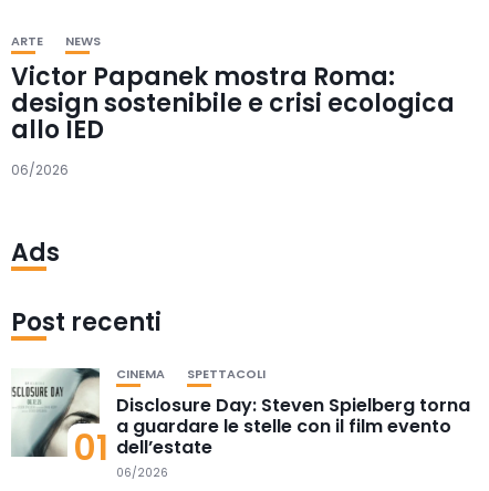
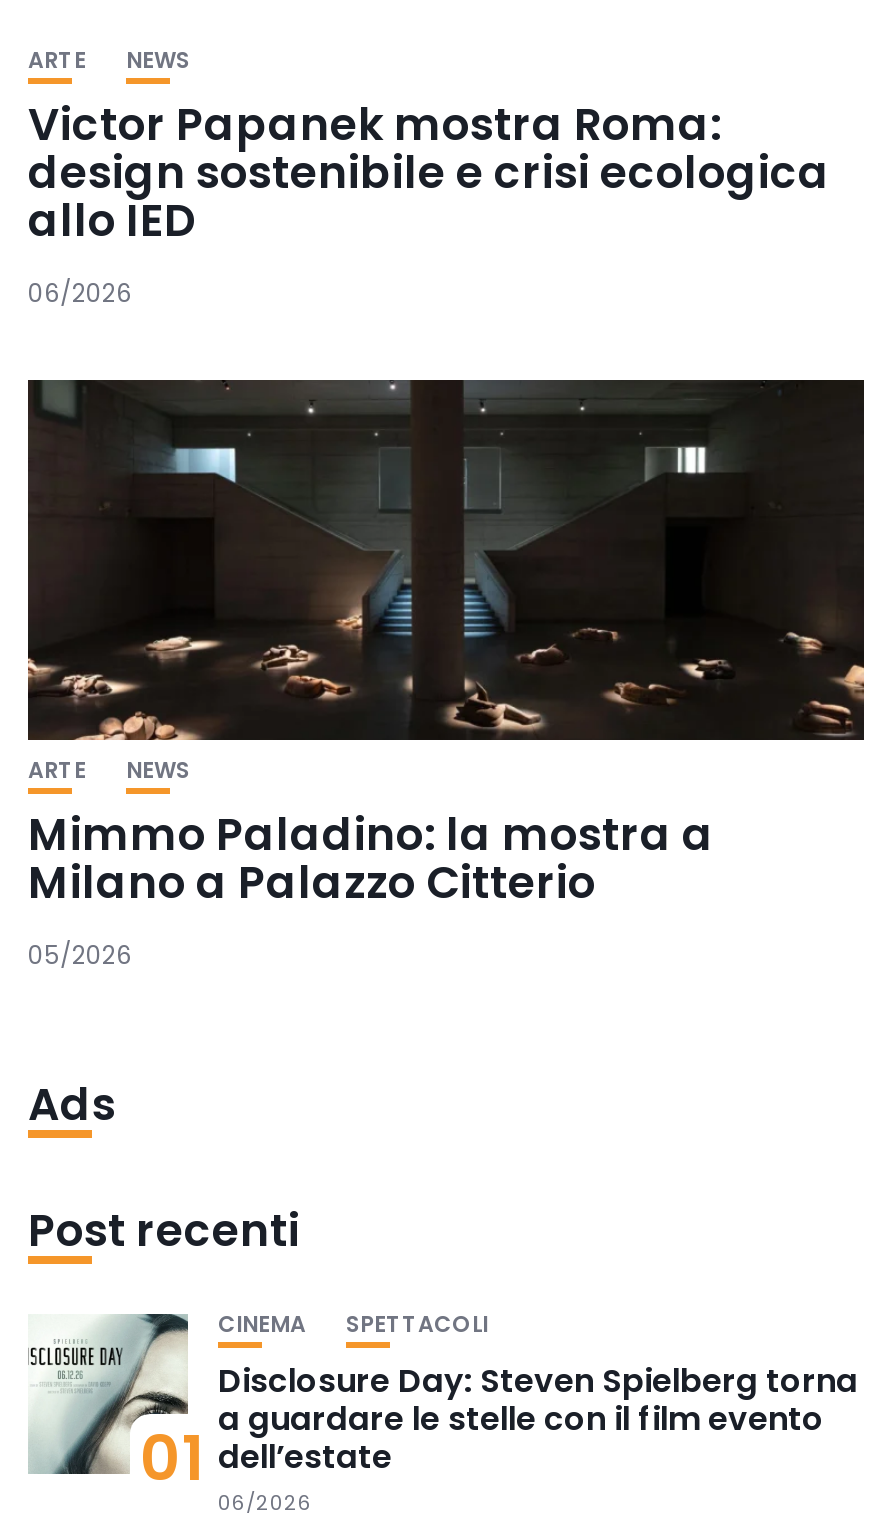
+ [image]
+ ARTE
+ NEWS
+ Mimmo Paladino: la mostra a
+ Milano a Palazzo Citterio
+ 05/2026
